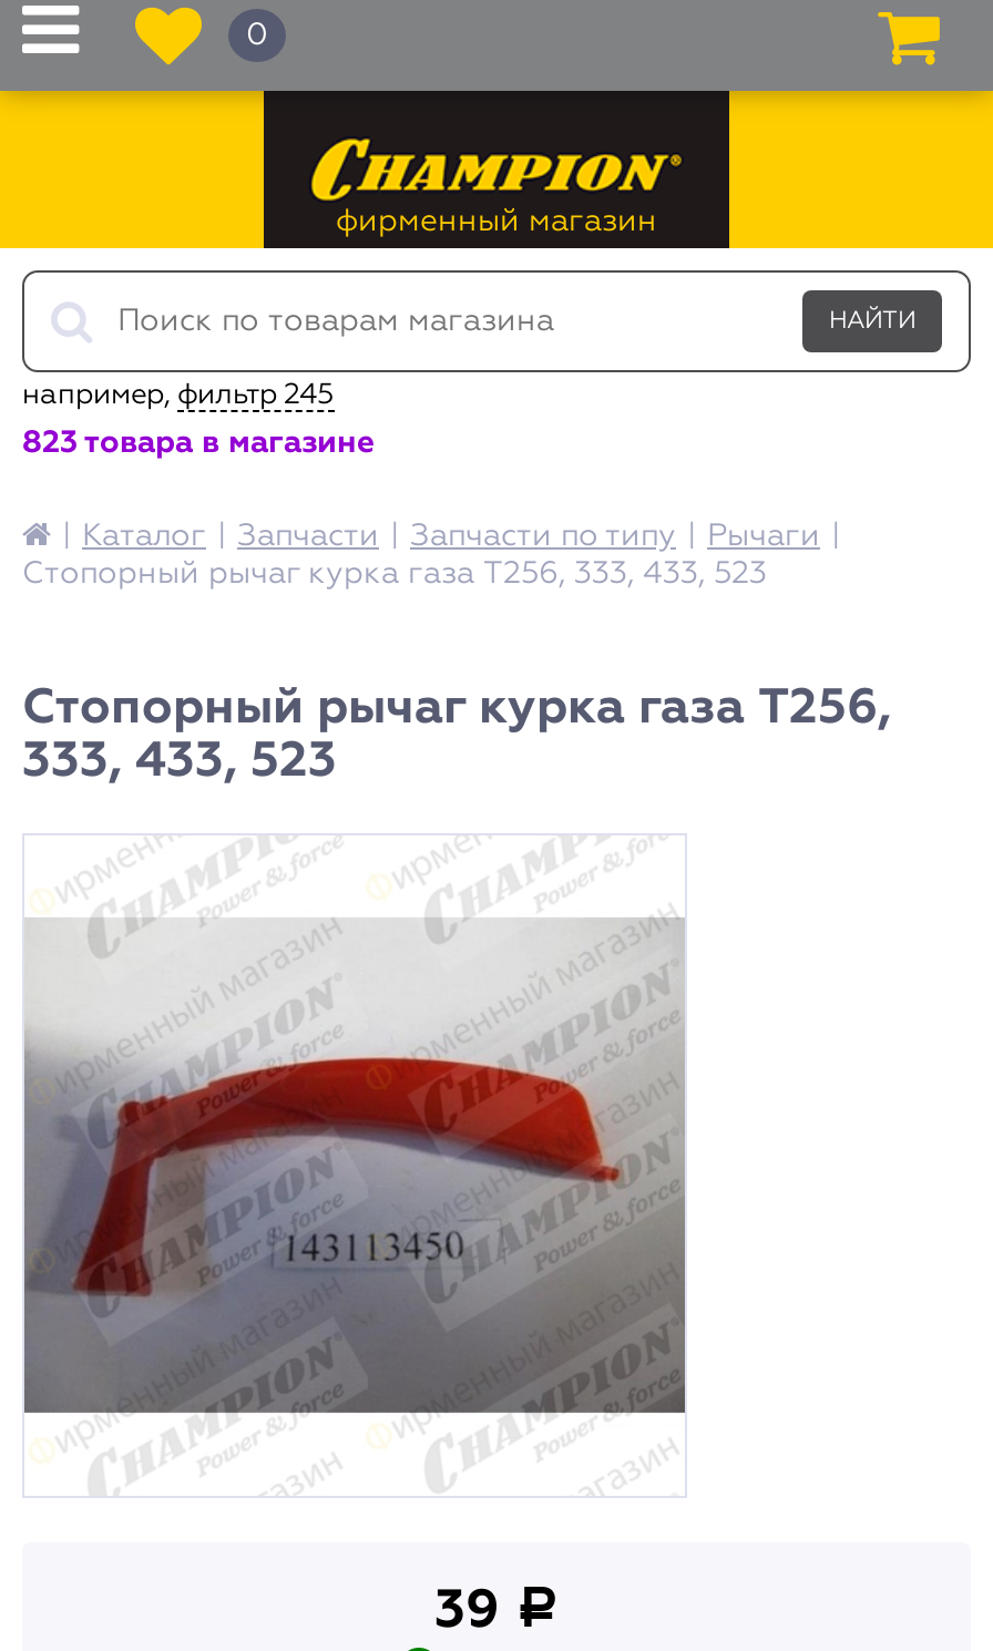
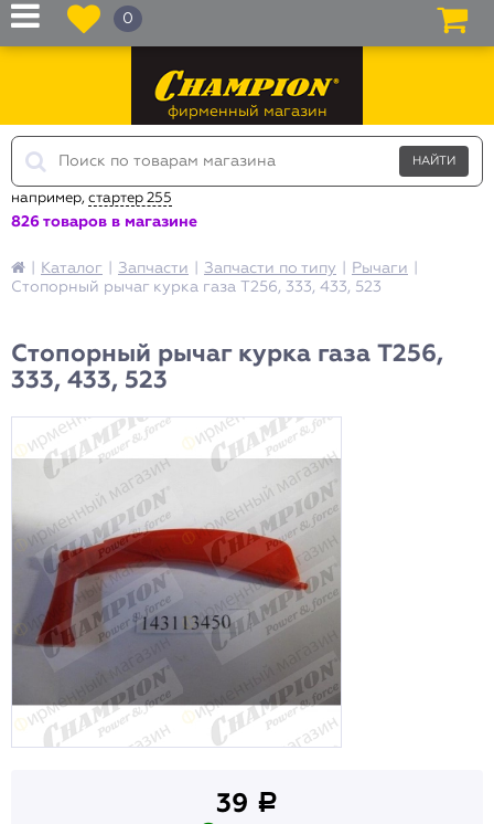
- например, фильтр 245
+ например, стартер 255

- 823 товара в магазине
+ 826 товаров в магазине
